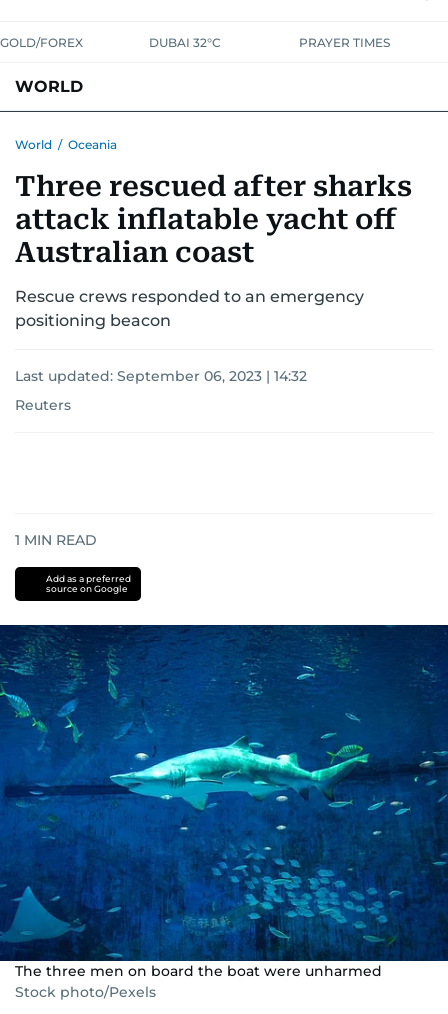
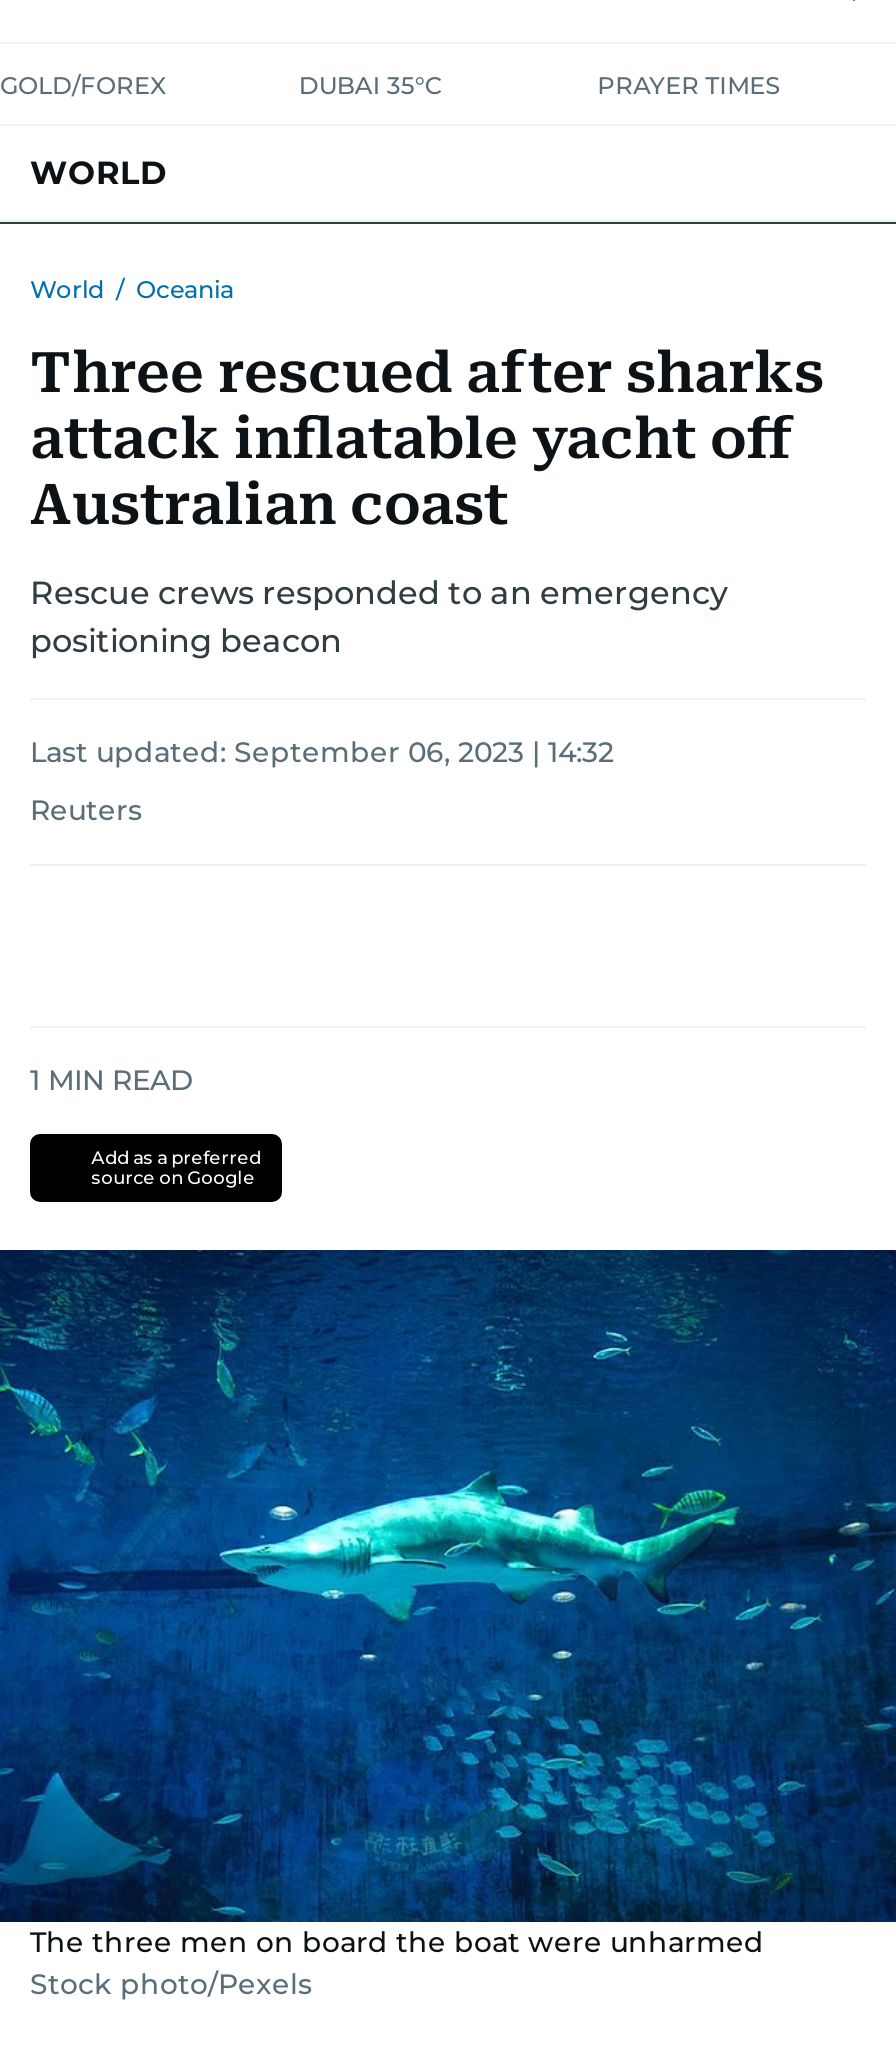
- DUBAI 32°C
+ DUBAI 35°C
